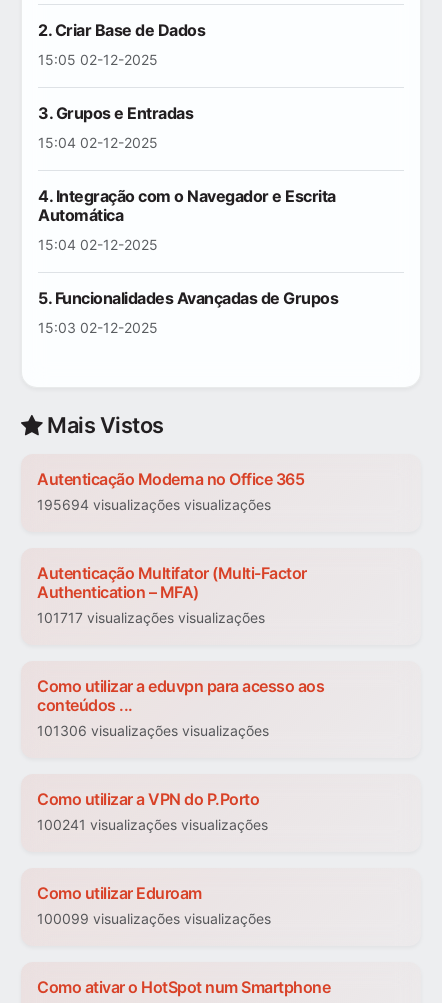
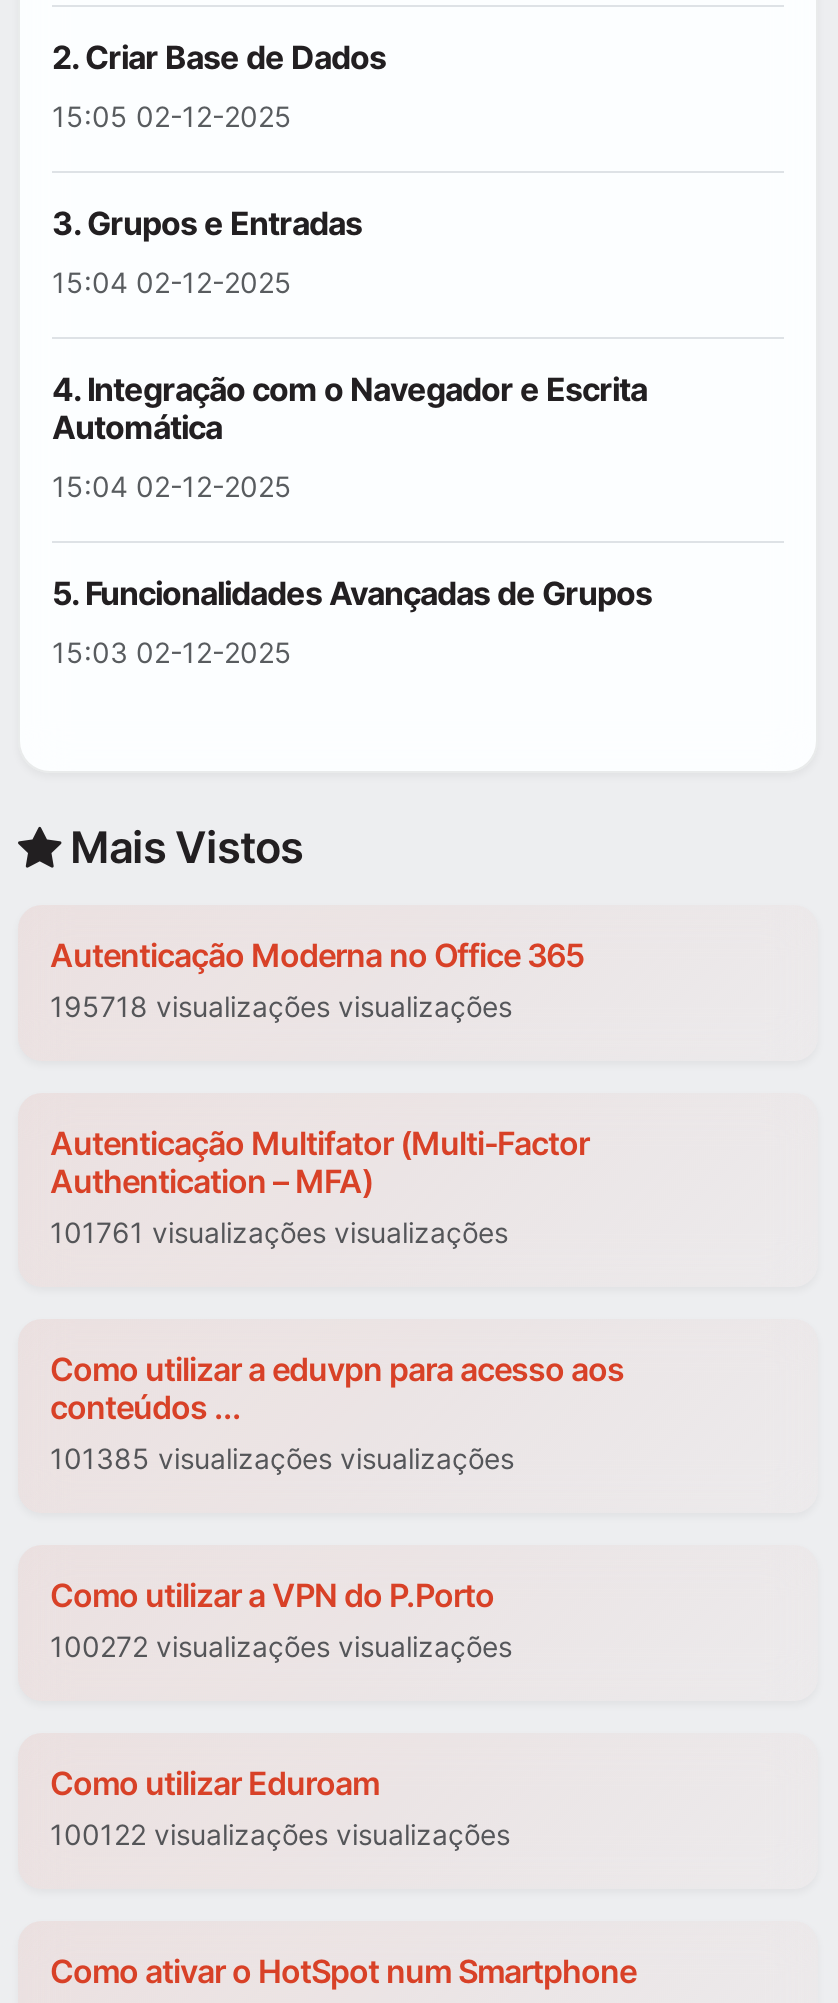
- 195694 visualizações visualizações
+ 195718 visualizações visualizações

- 101717 visualizações visualizações
+ 101761 visualizações visualizações

- 101306 visualizações visualizações
+ 101385 visualizações visualizações

- 100241 visualizações visualizações
+ 100272 visualizações visualizações

- 100099 visualizações visualizações
+ 100122 visualizações visualizações
